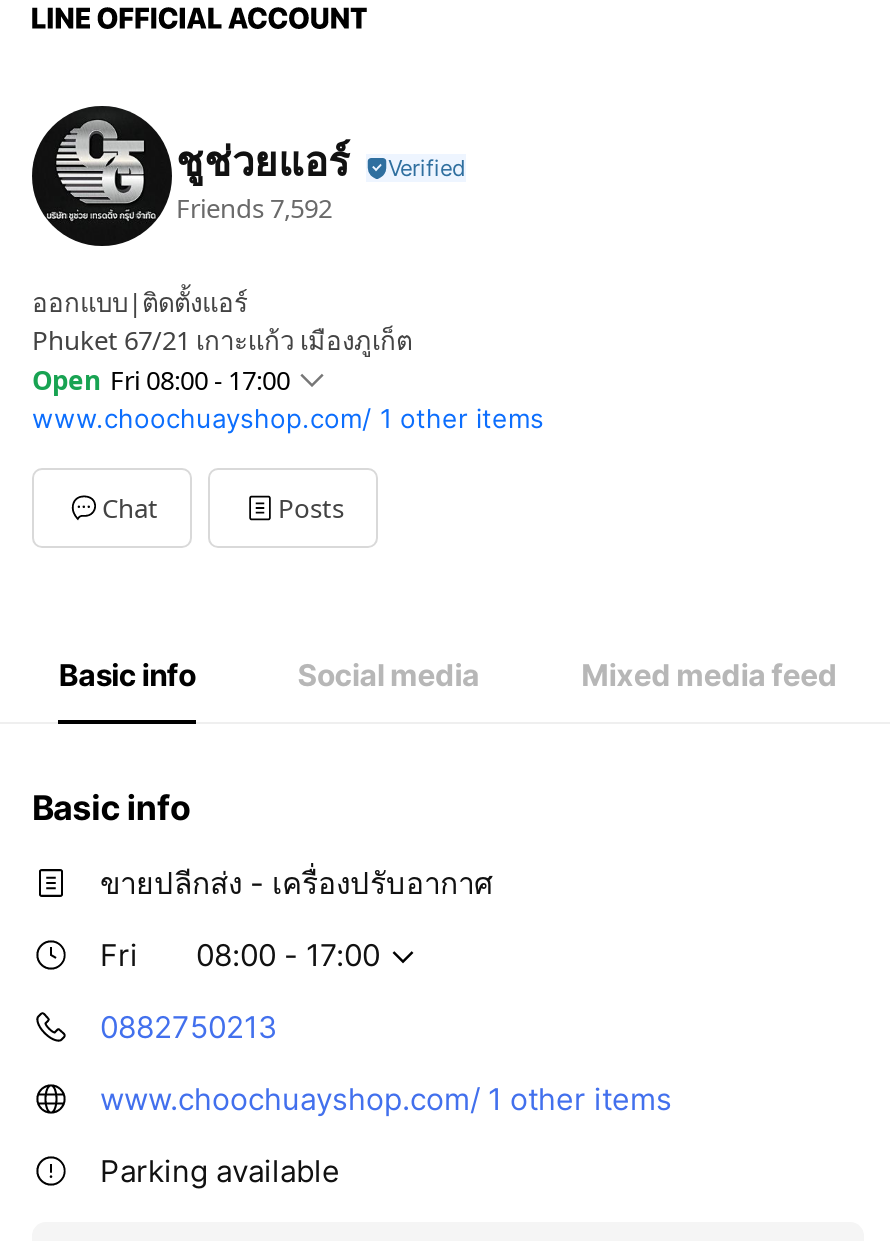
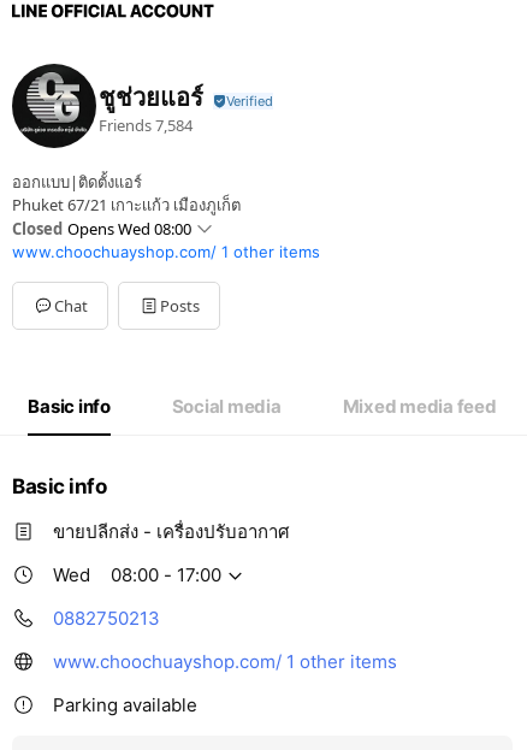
- Friends 7,592
+ Friends 7,584

- Open Fri 08:00 - 17:00
+ Closed Opens Wed 08:00

- Fri
+ Wed
